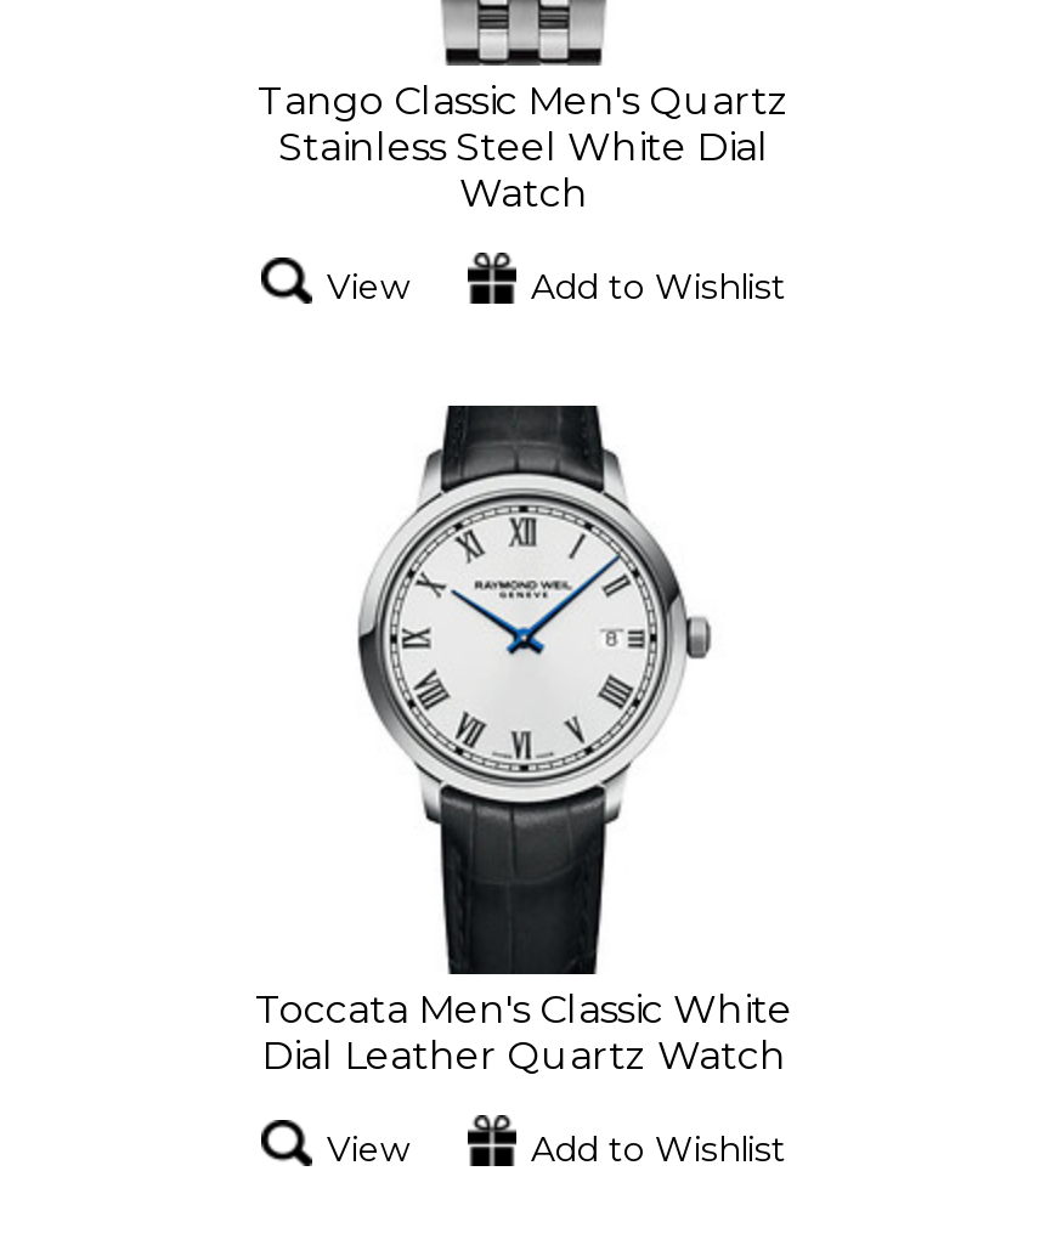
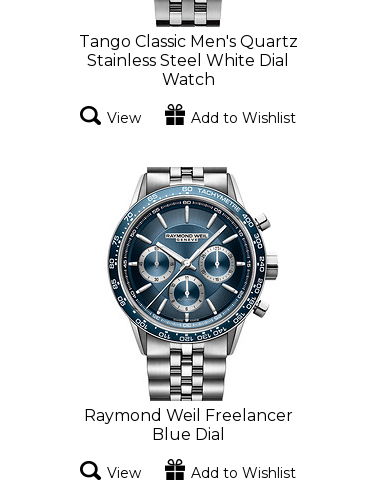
- [image]
- Toccata Men's Classic White
- Dial Leather Quartz Watch
+ [image]
+ Raymond Weil Freelancer
+ Blue Dial
